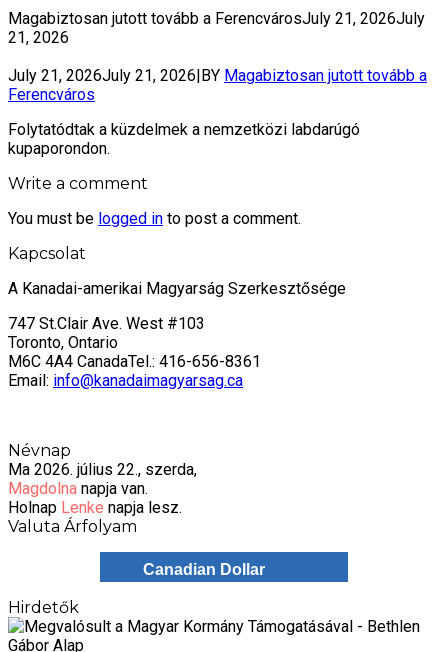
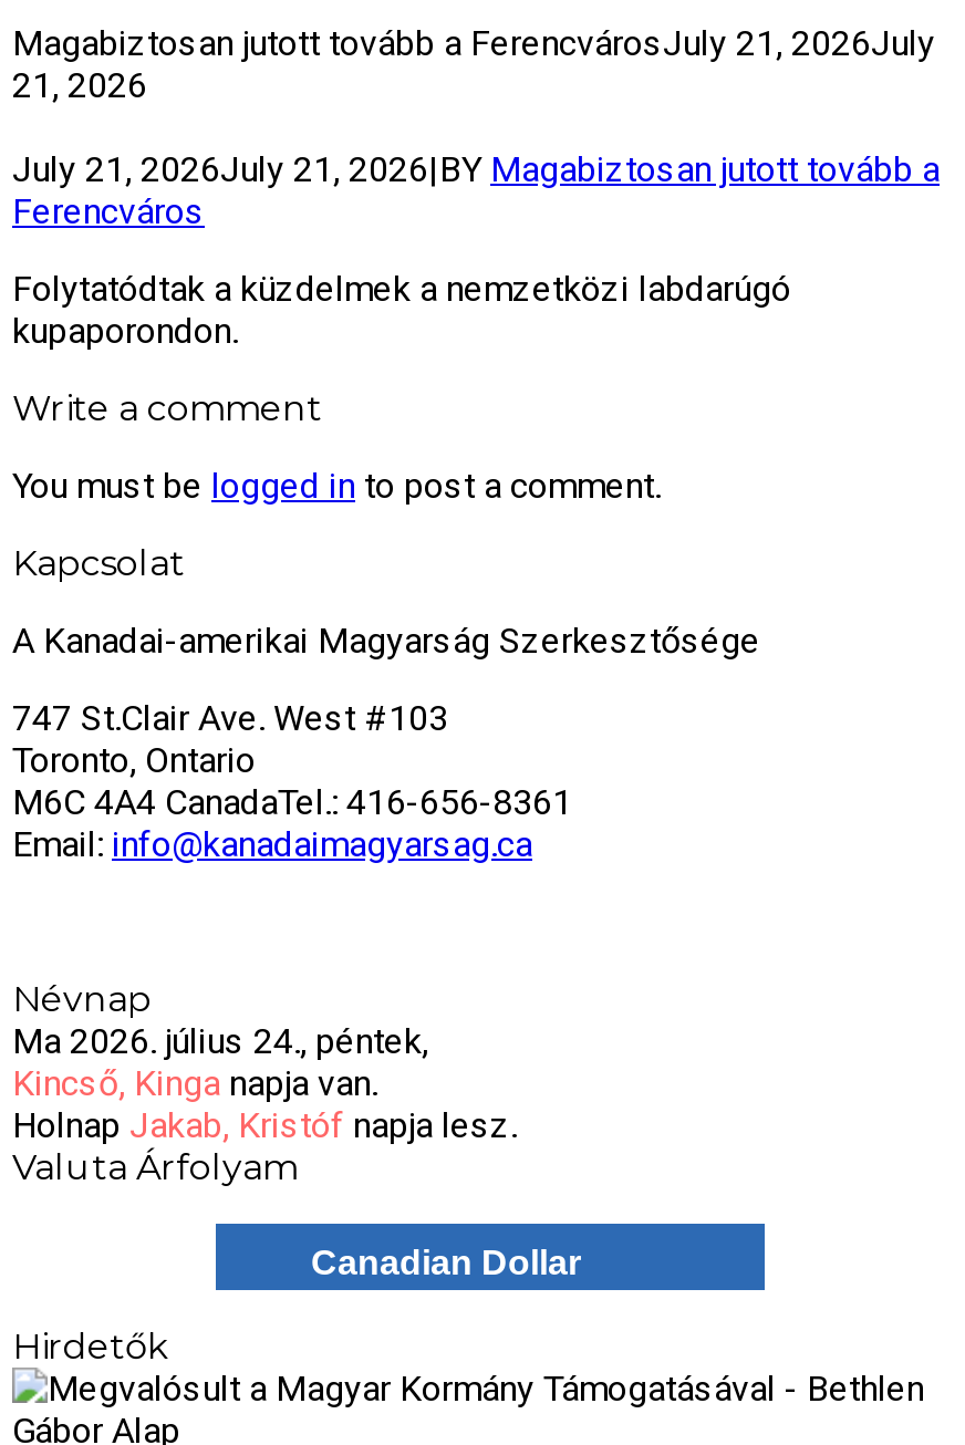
- Ma 2026. július 22., szerda,
- Magdolna napja van.
- Holnap Lenke napja lesz.
+ Ma 2026. július 24., péntek,
+ Kincső, Kinga napja van.
+ Holnap Jakab, Kristóf napja lesz.
